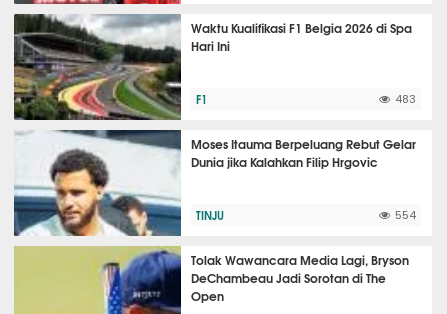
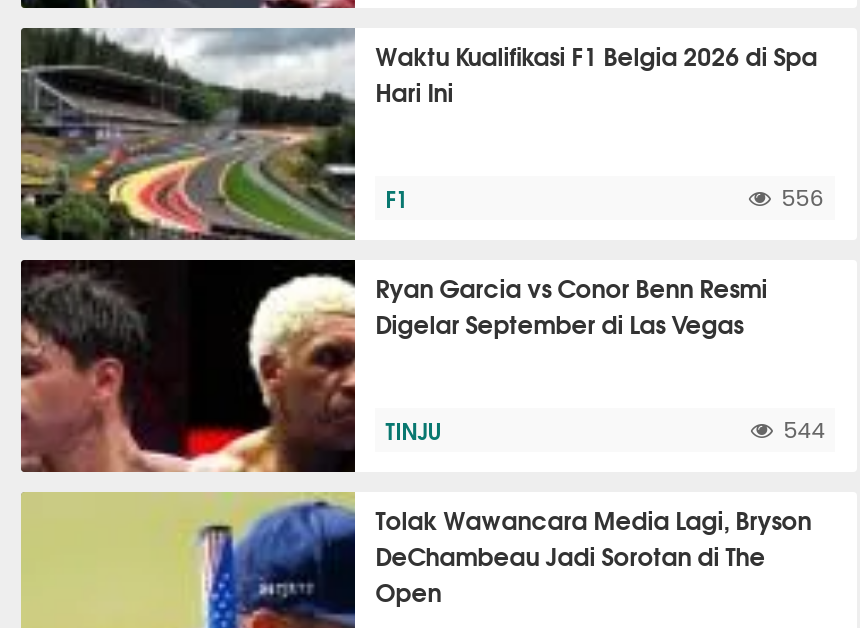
- 483
+ 556

- [image]
- Moses Itauma Berpeluang Rebut Gelar
- Dunia jika Kalahkan Filip Hrgovic
+ [image]
+ Ryan Garcia vs Conor Benn Resmi
+ Digelar September di Las Vegas

- 554
+ 544
